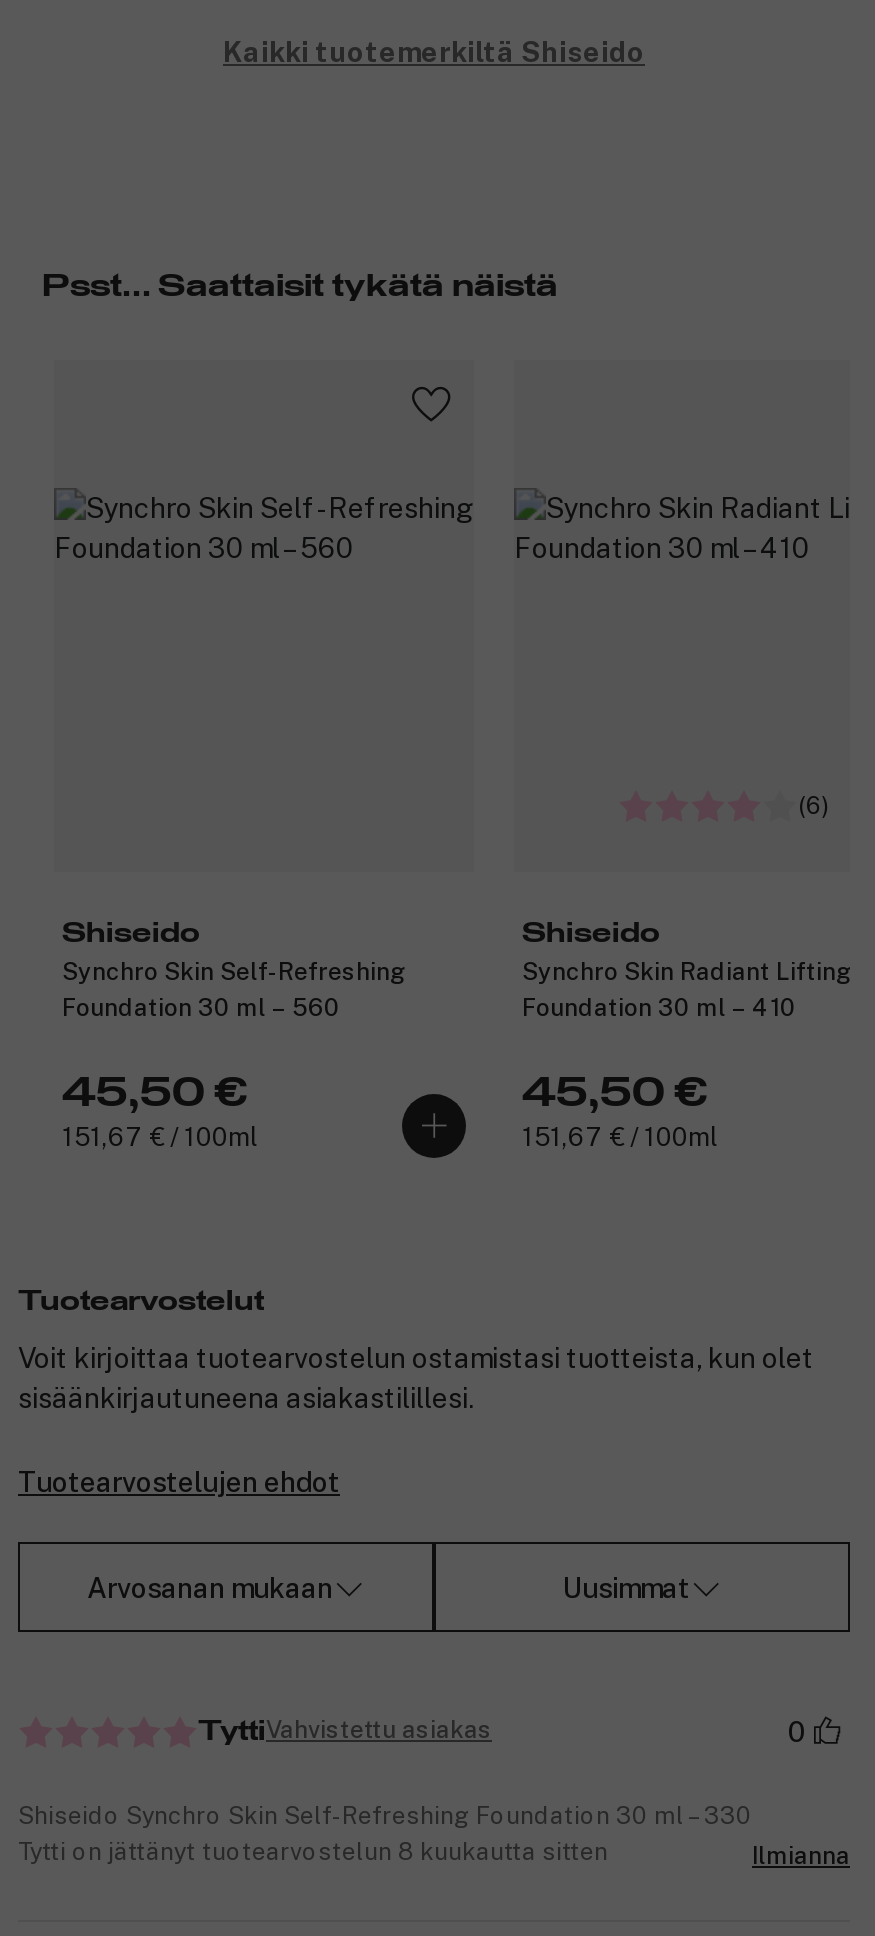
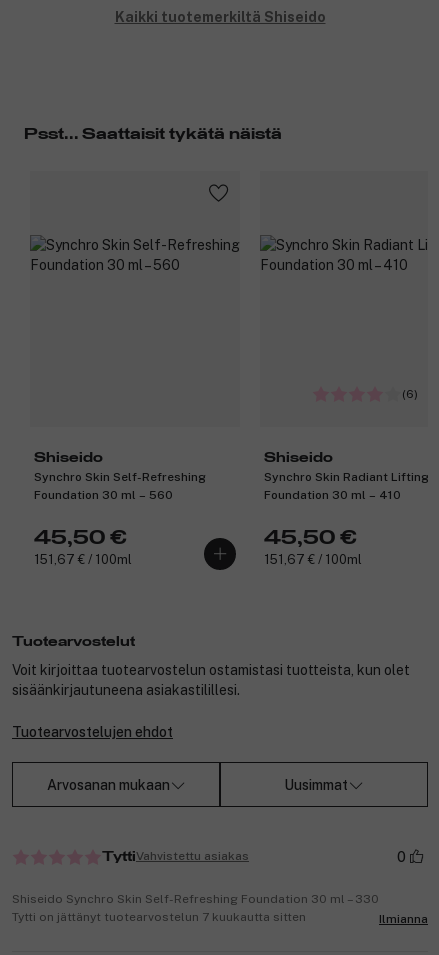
- Tytti on jättänyt tuotearvostelun 8 kuukautta sitten
+ Tytti on jättänyt tuotearvostelun 7 kuukautta sitten
